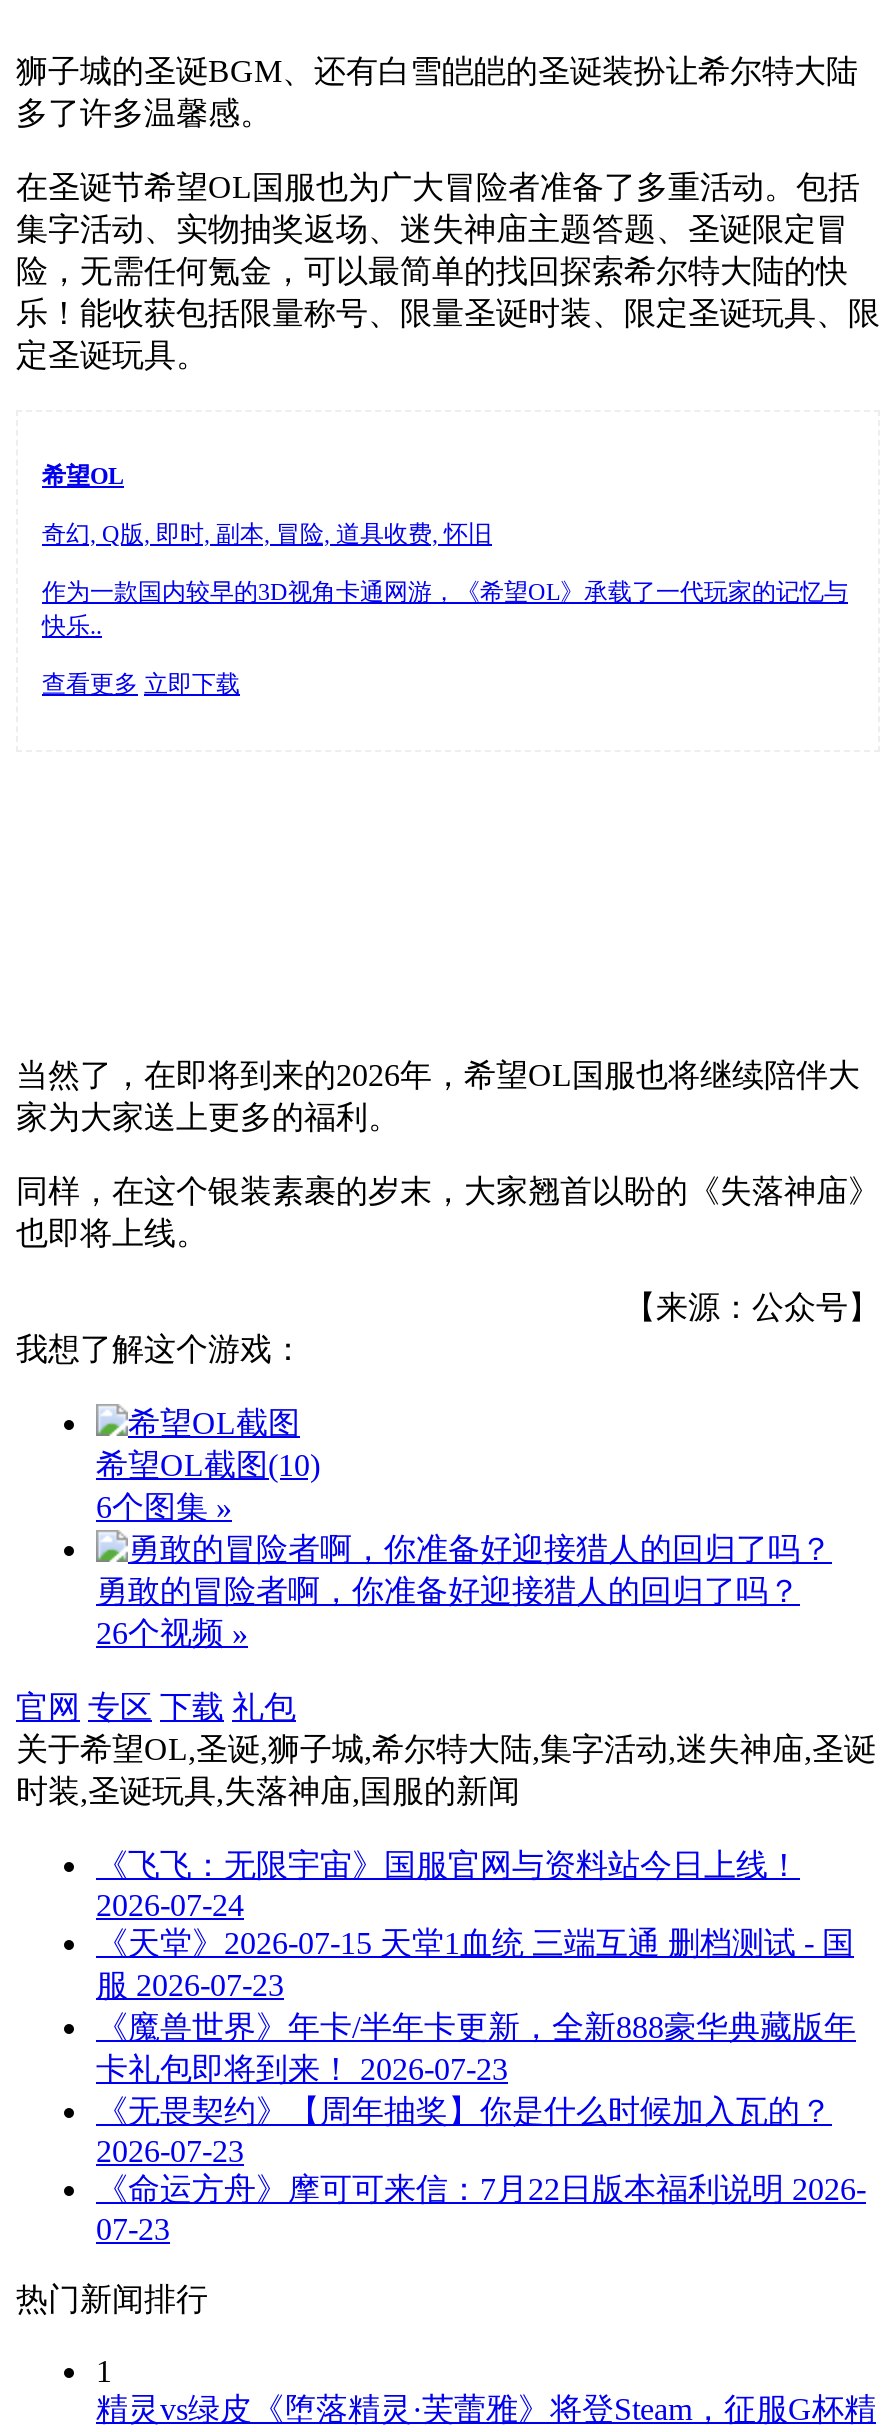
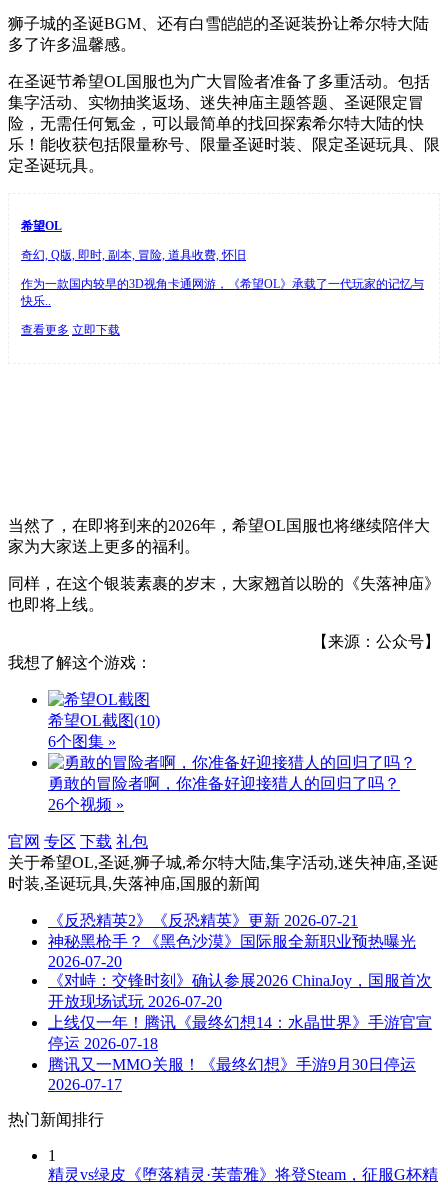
- 《飞飞：无限宇宙》国服官网与资料站今日上线！
- 2026-07-24
- 《天堂》2026-07-15 天堂1血统 三端互通 删档测试 - 国
- 服 2026-07-23
- 《魔兽世界》年卡/半年卡更新，全新888豪华典藏版年
- 卡礼包即将到来！ 2026-07-23
- 《无畏契约》【周年抽奖】你是什么时候加入瓦的？
- 2026-07-23
- 《命运方舟》摩可可来信：7月22日版本福利说明 2026-
- 07-23
+ 《反恐精英2》《反恐精英》更新 2026-07-21
+ 神秘黑枪手？《黑色沙漠》国际服全新职业预热曝光
+ 2026-07-20
+ 《对峙：交锋时刻》确认参展2026 ChinaJoy，国服首次
+ 开放现场试玩 2026-07-20
+ 上线仅一年！腾讯《最终幻想14：水晶世界》手游官宣
+ 停运 2026-07-18
+ 腾讯又一MMO关服！《最终幻想》手游9月30日停运
+ 2026-07-17
